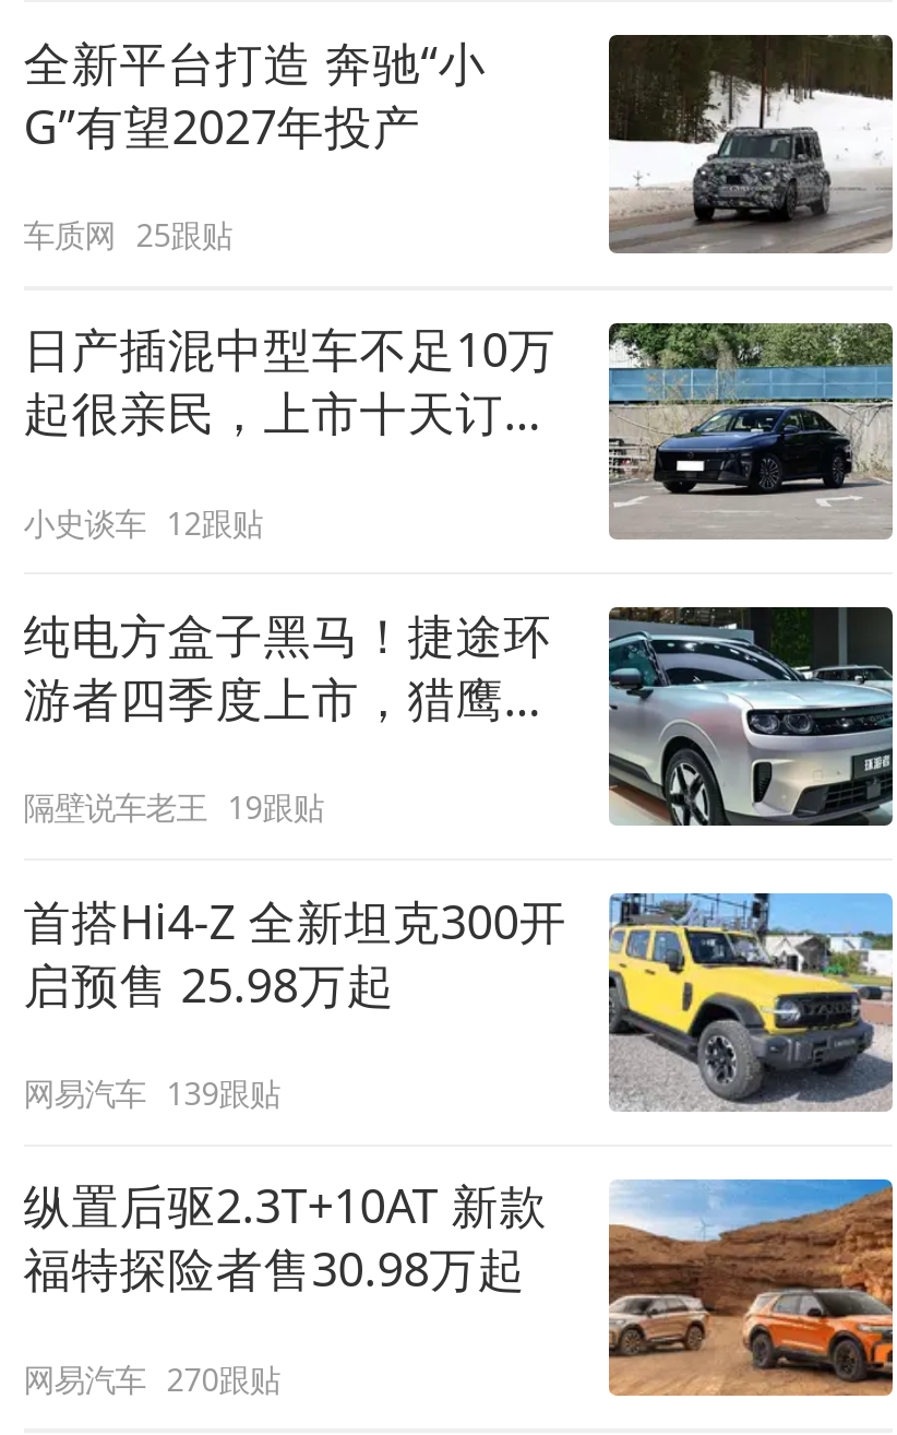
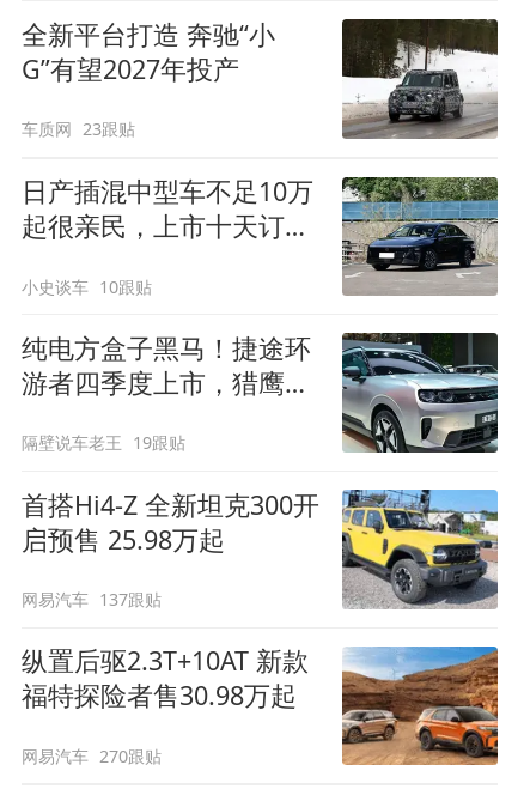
- 车质网 25跟贴
+ 车质网 23跟贴

- 小史谈车 12跟贴
+ 小史谈车 10跟贴

- 网易汽车 139跟贴
+ 网易汽车 137跟贴
